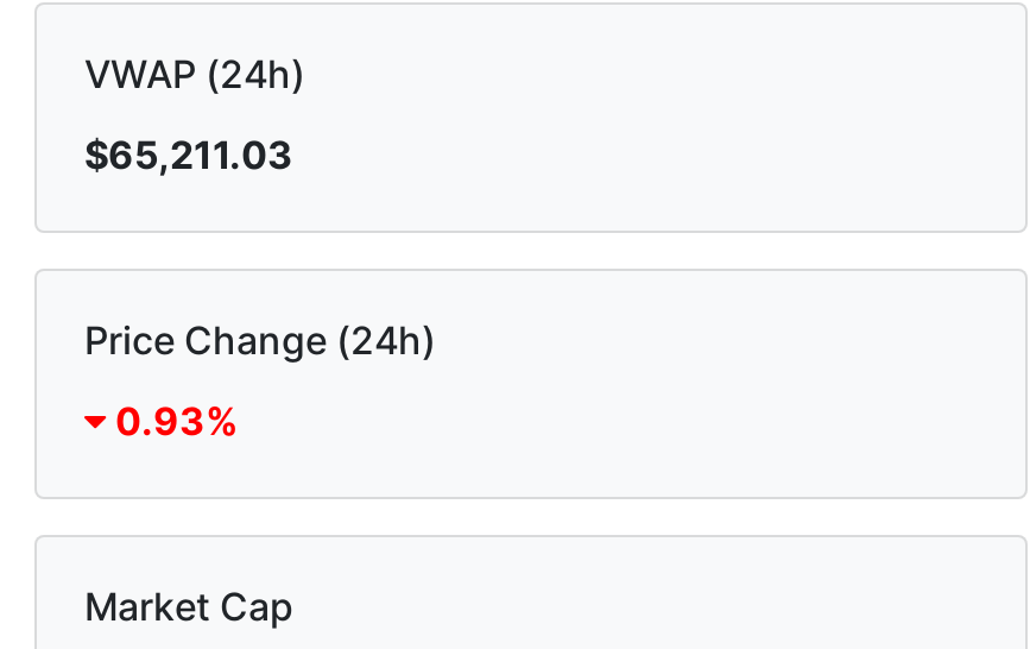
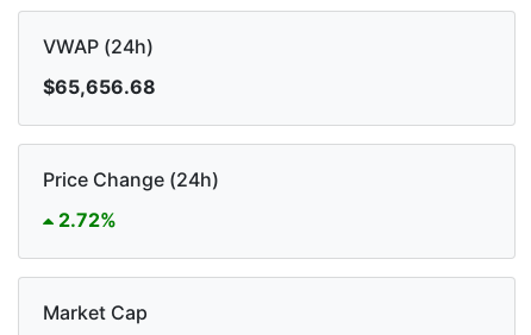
- $65,211.03
+ $65,656.68

- 0.93%
+ 2.72%
